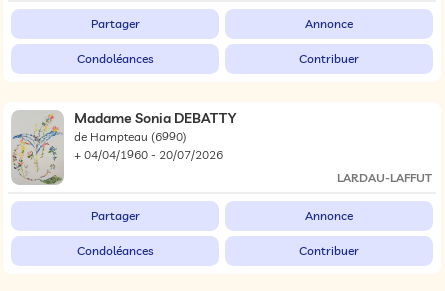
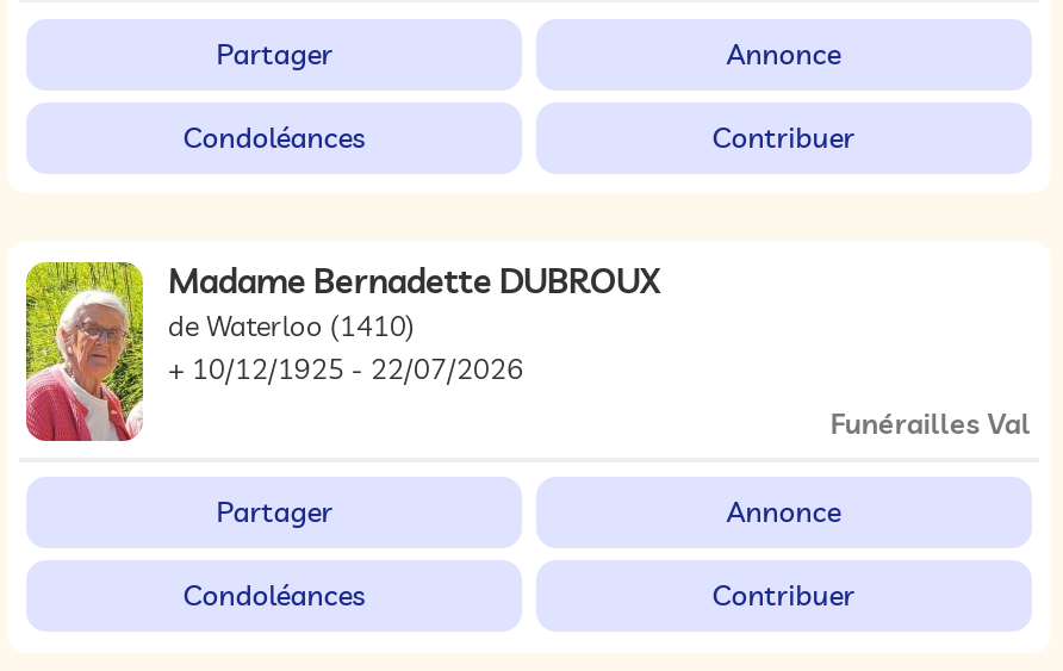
- [image]
- Madame Sonia DEBATTY
- de Hampteau (6990)
- + 04/04/1960 - 20/07/2026
+ [image]
+ Madame Bernadette DUBROUX
+ de Waterloo (1410)
+ + 10/12/1925 - 22/07/2026

- LARDAU-LAFFUT
+ Funérailles Val
